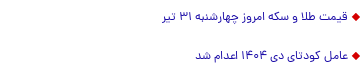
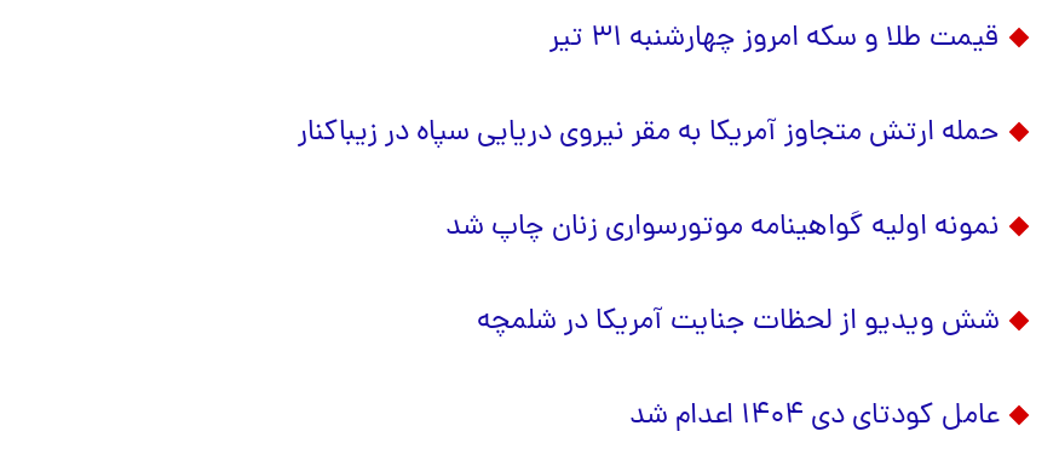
+ حمله ارتش متجاوز آمریکا به مقر نیروی دریایی سپاه در زیباکنار
+ نمونه اولیه گواهینامه موتورسواری زنان چاپ شد
+ شش ویدیو از لحظات جنایت آمریکا در شلمچه
